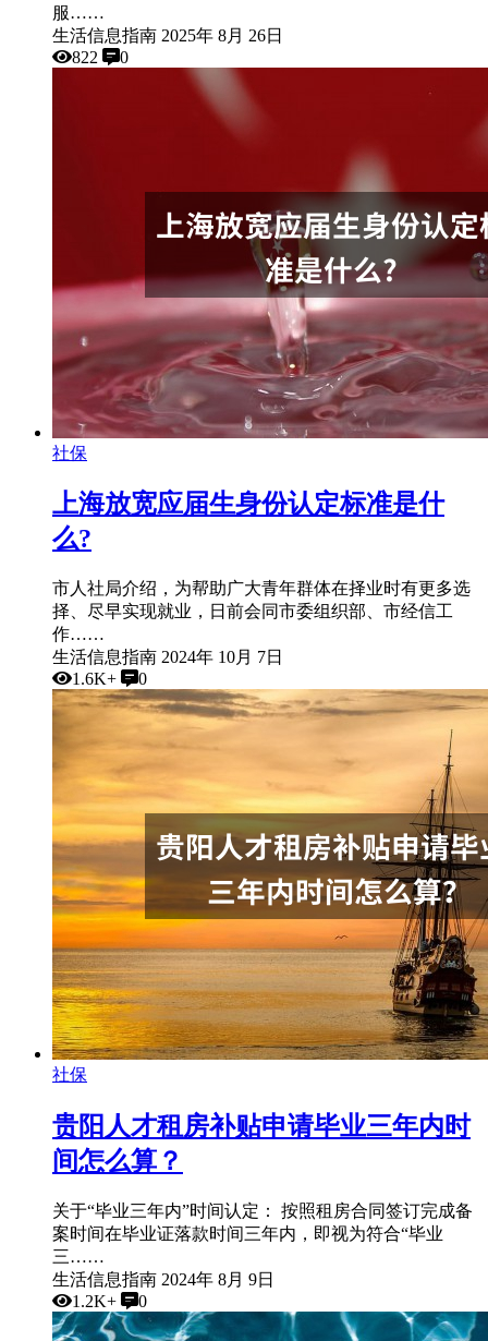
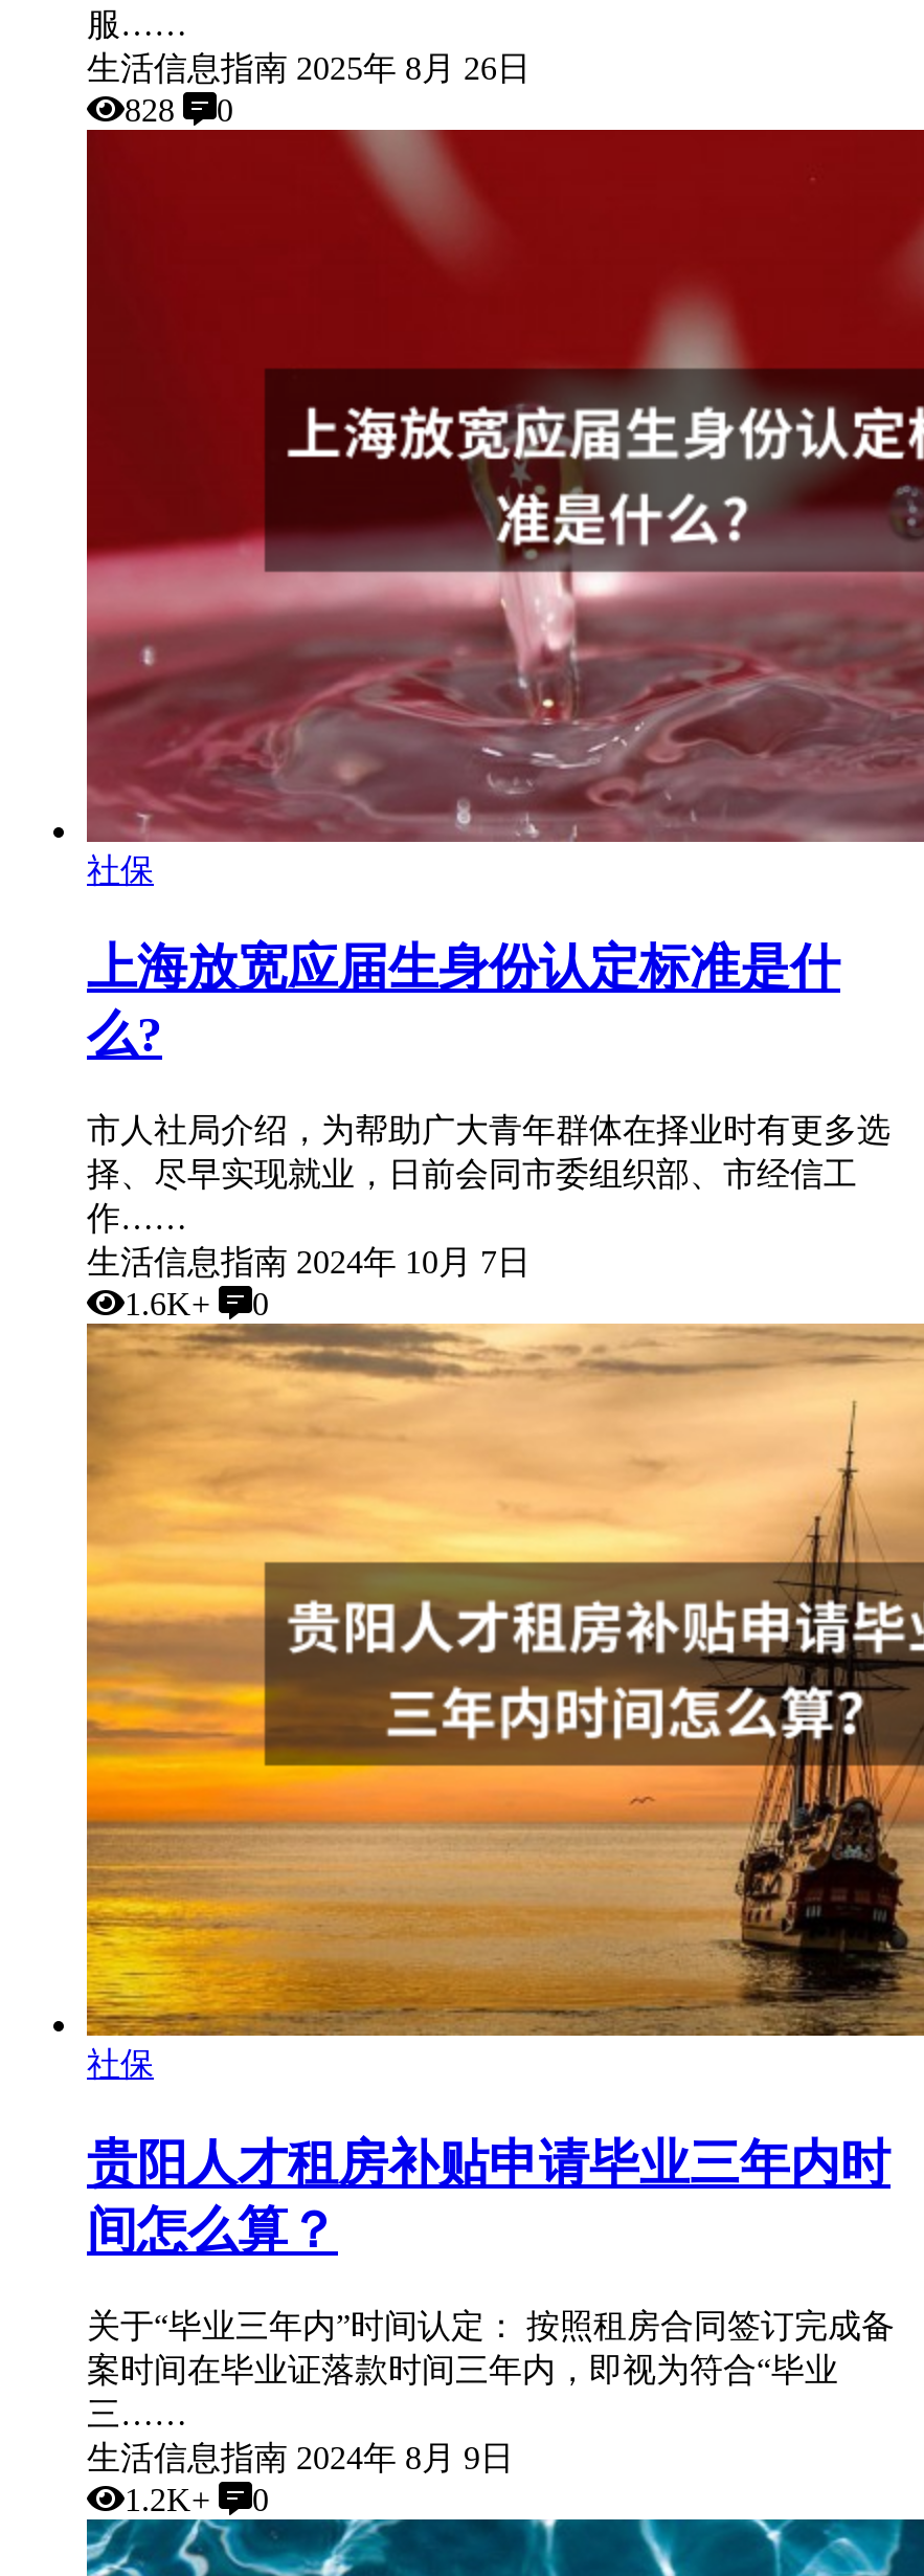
- 822
+ 828
